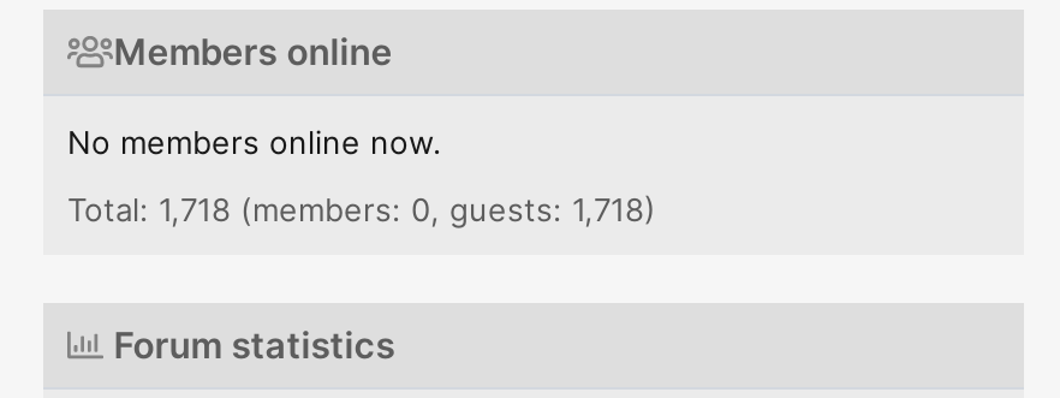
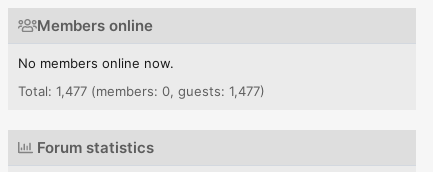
- Total: 1,718 (members: 0, guests: 1,718)
+ Total: 1,477 (members: 0, guests: 1,477)
